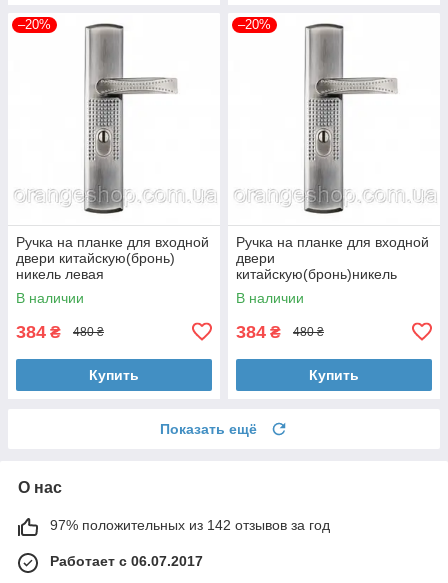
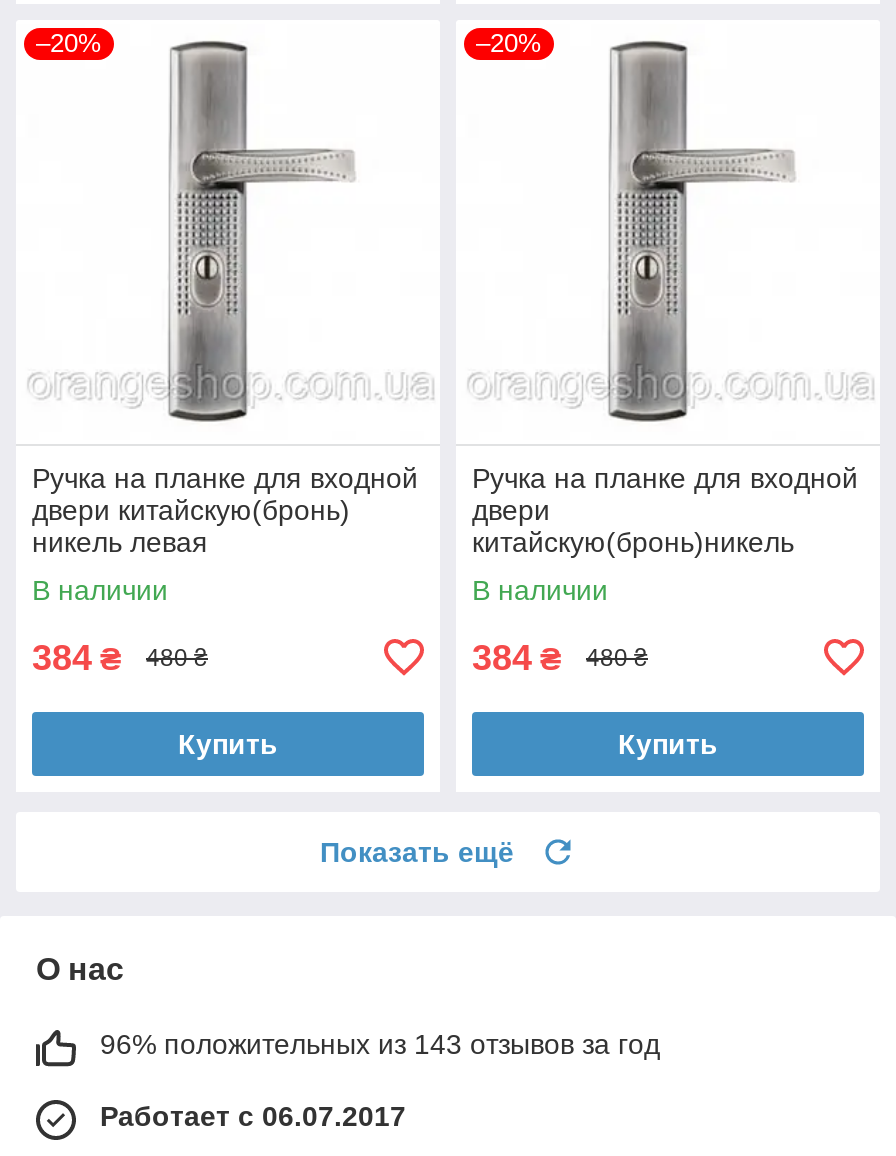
- 97% положительных из 142 отзывов за год
+ 96% положительных из 143 отзывов за год
